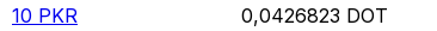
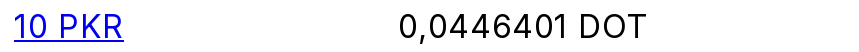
- 0,0426823 DOT
+ 0,0446401 DOT
